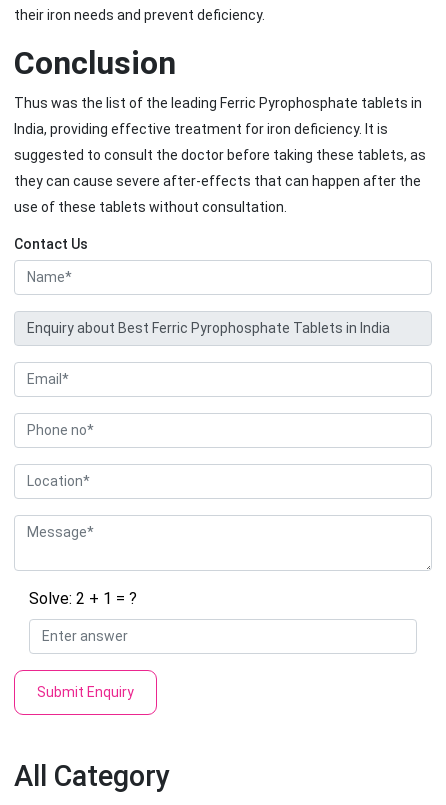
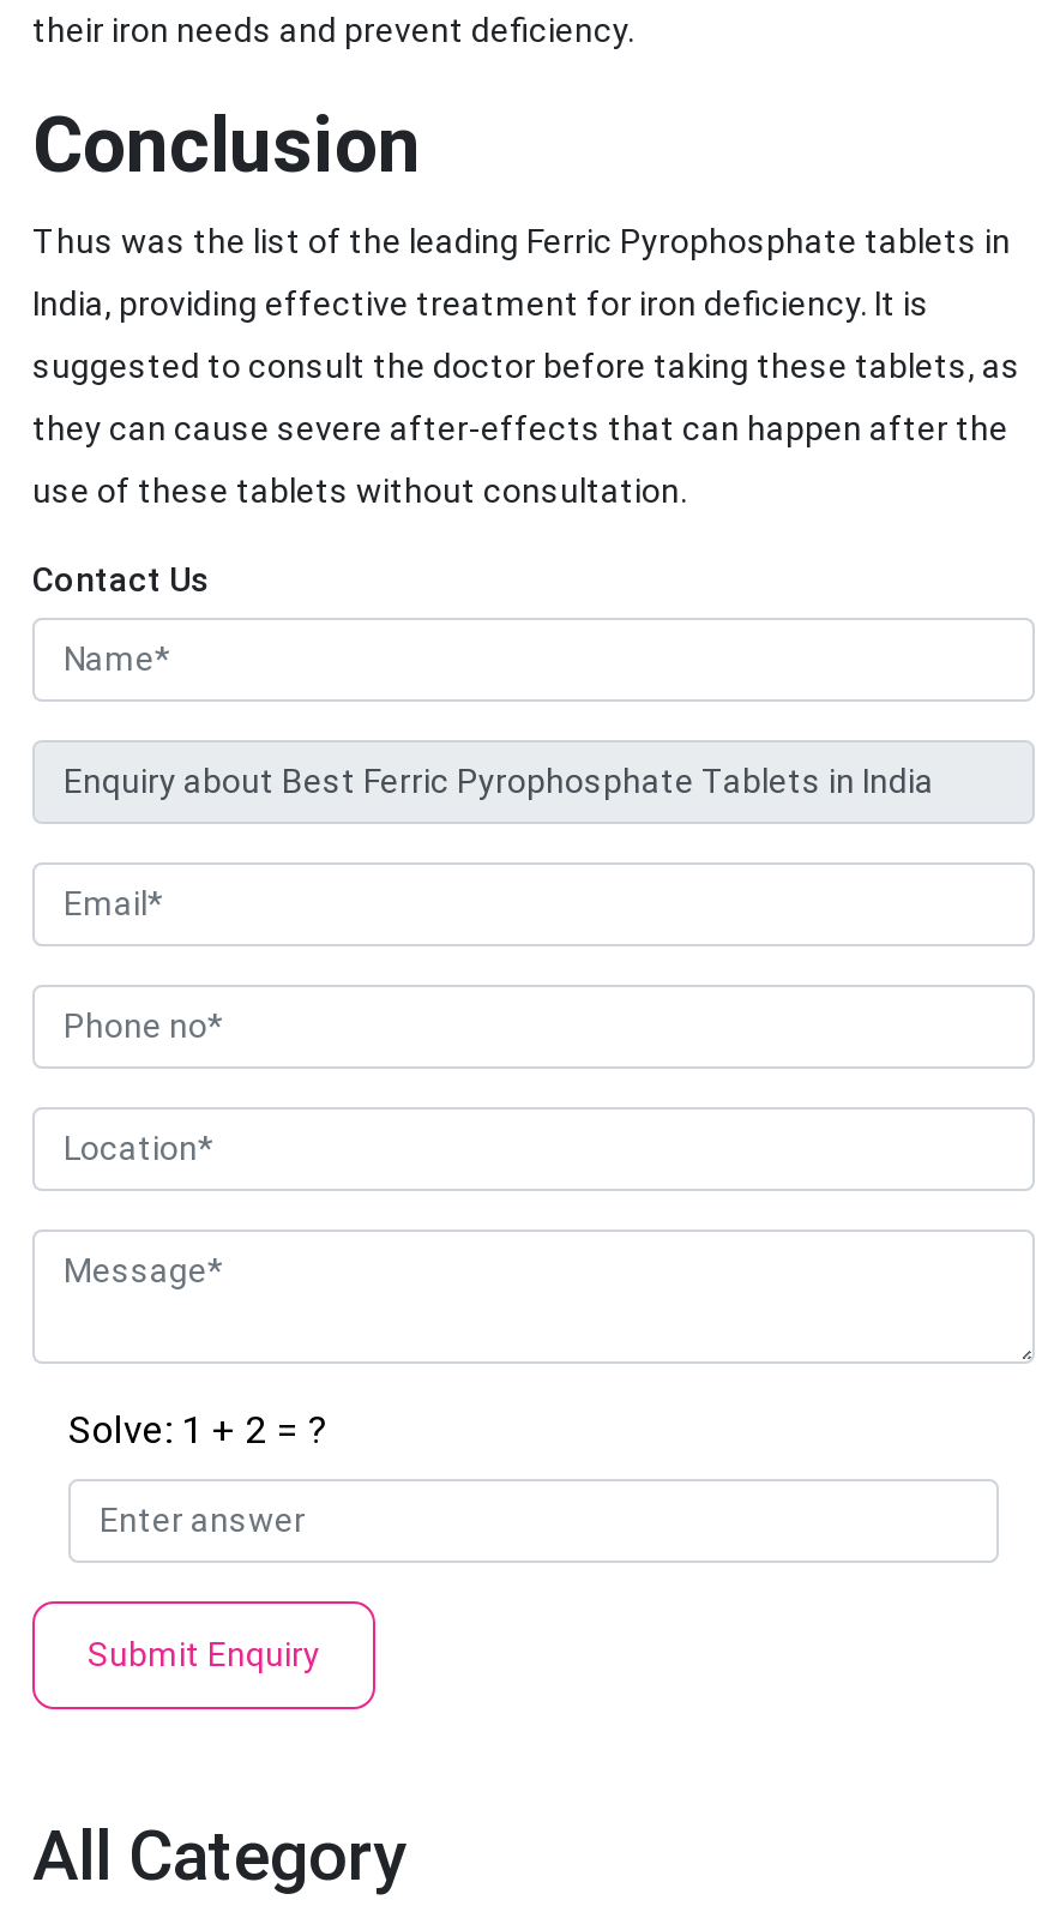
- Solve: 2 + 1 = ?
+ Solve: 1 + 2 = ?
